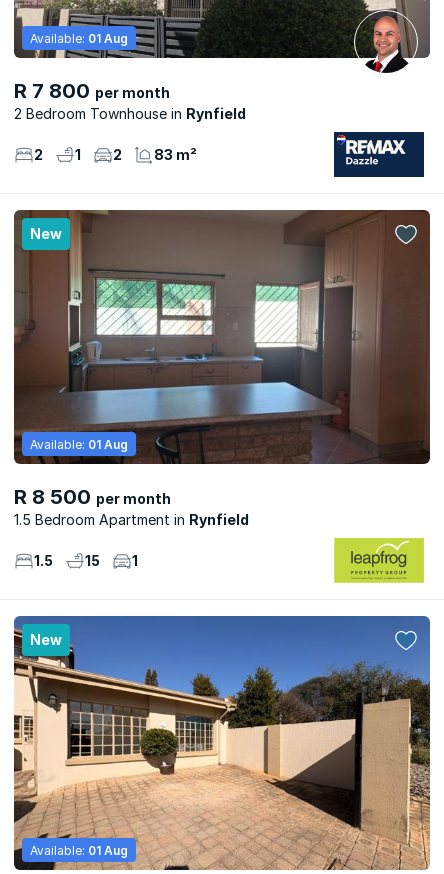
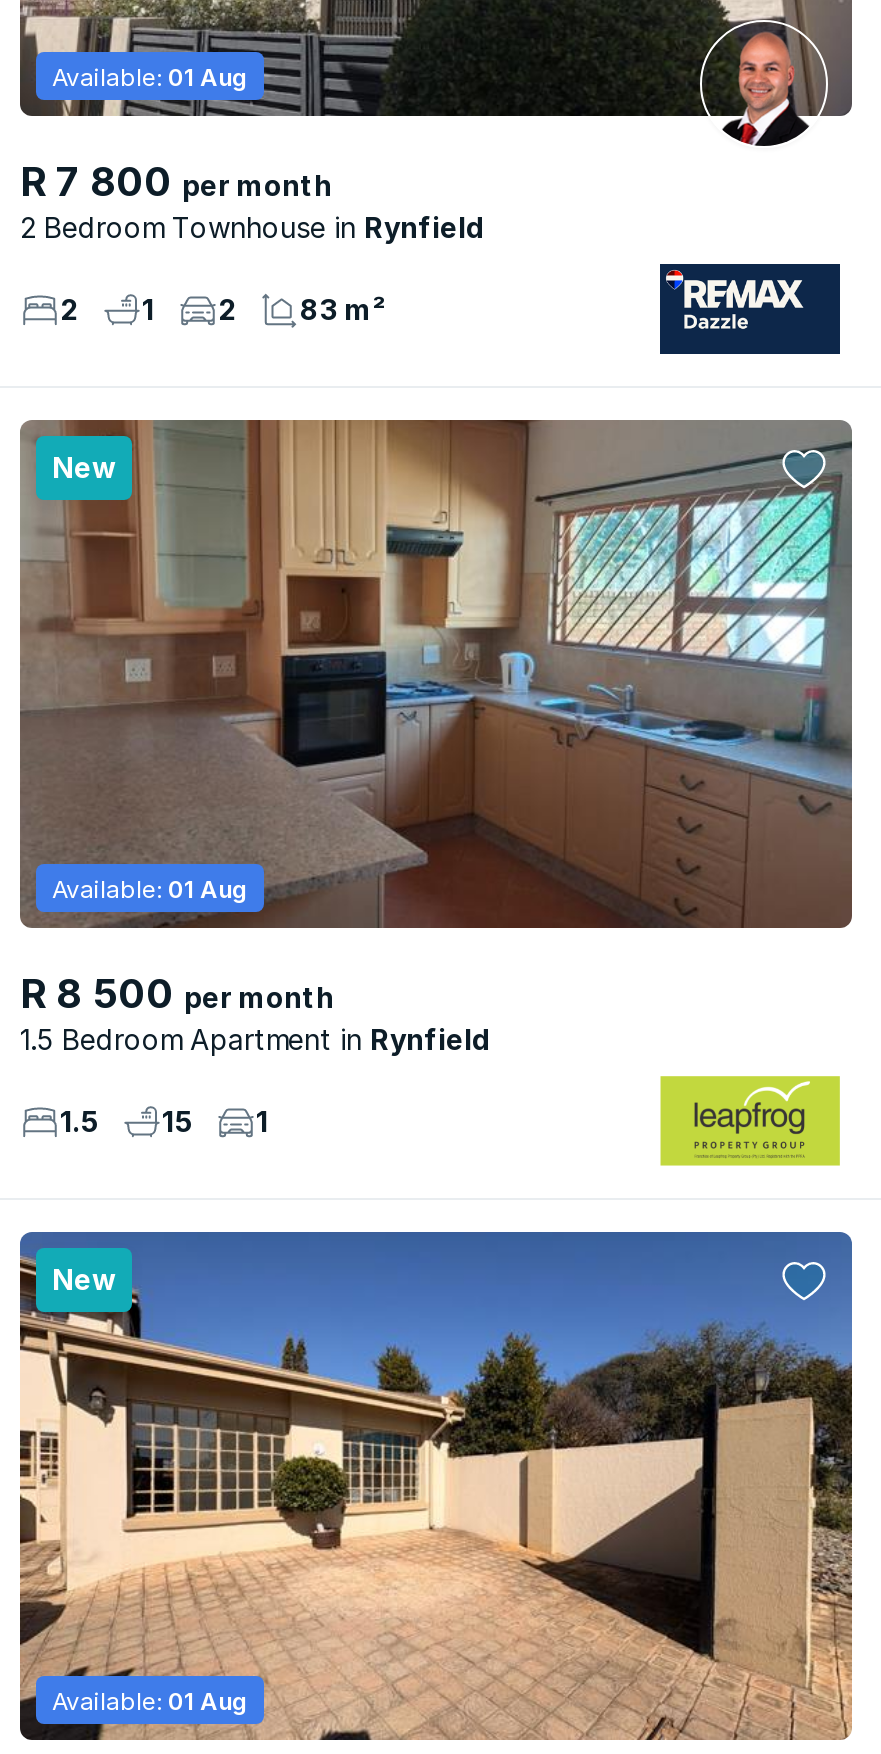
- [image]
+ [image]
